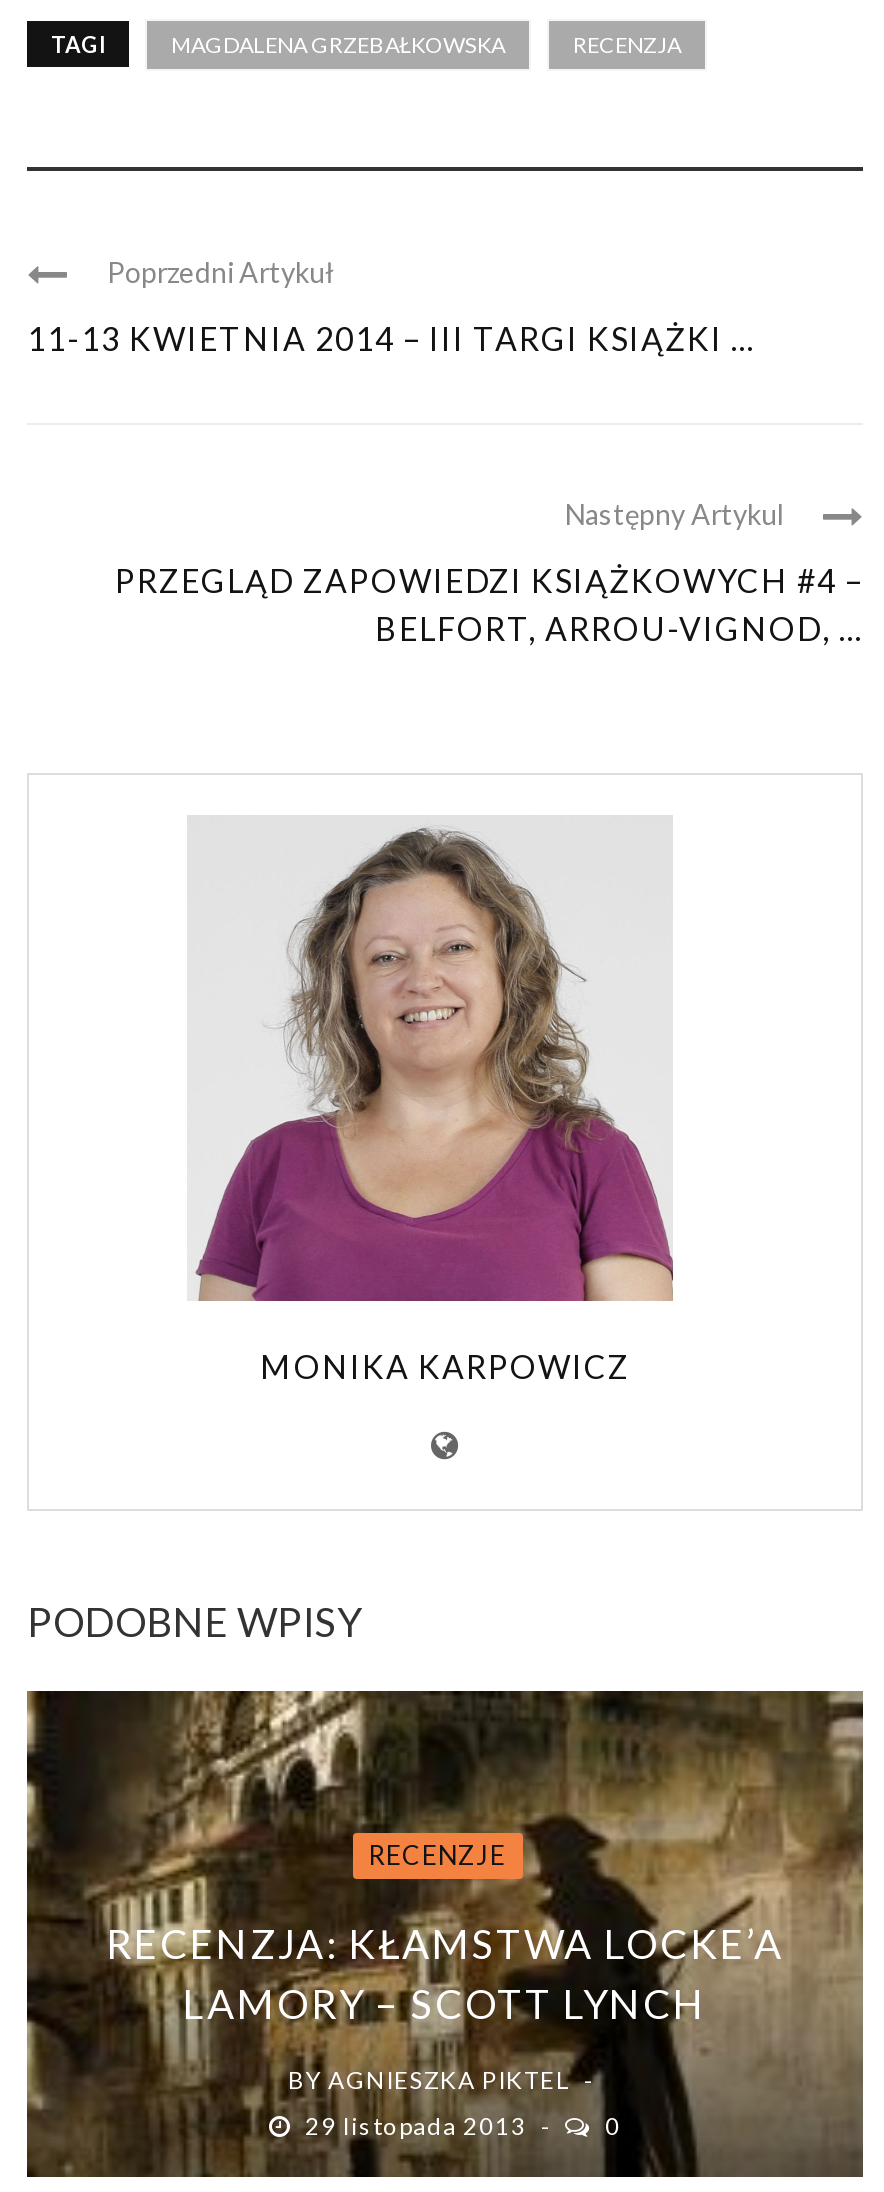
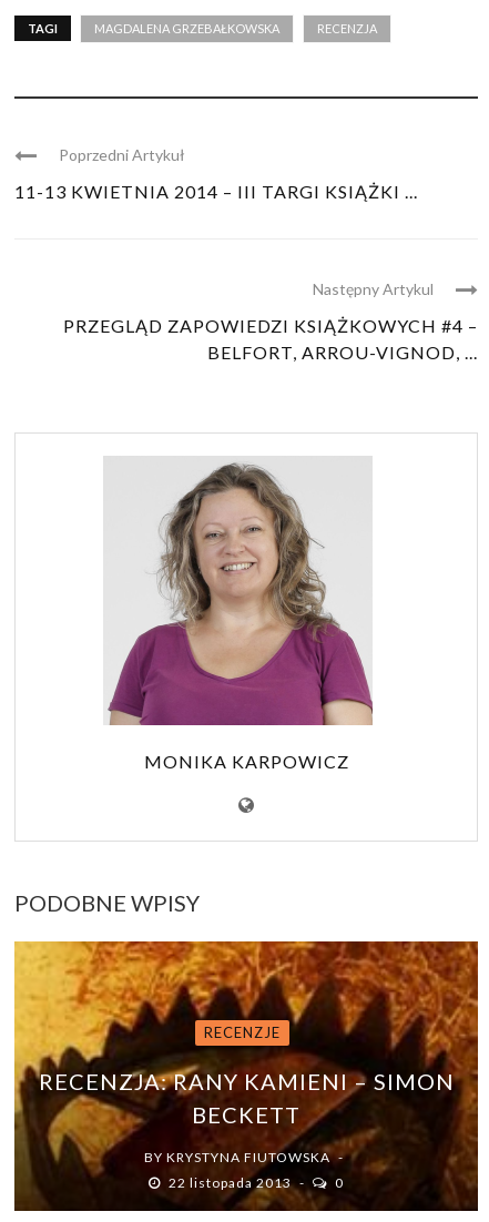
- [image]
- RECENZJA: KŁAMSTWA LOCKE’A
- LAMORY – SCOTT LYNCH
+ [image]
+ RECENZJA: RANY KAMIENI – SIMON
+ BECKETT

- BY AGNIESZKA PIKTEL
+ BY KRYSTYNA FIUTOWSKA

- 29 listopada 2013
+ 22 listopada 2013
